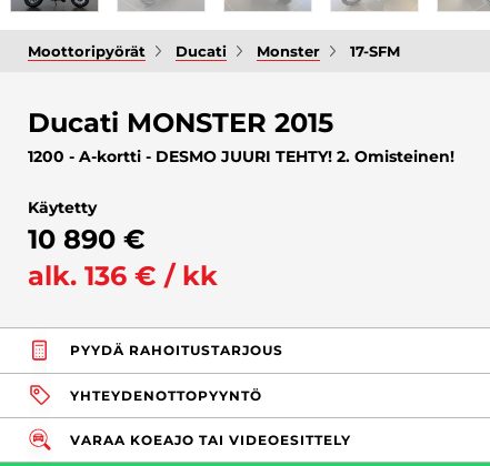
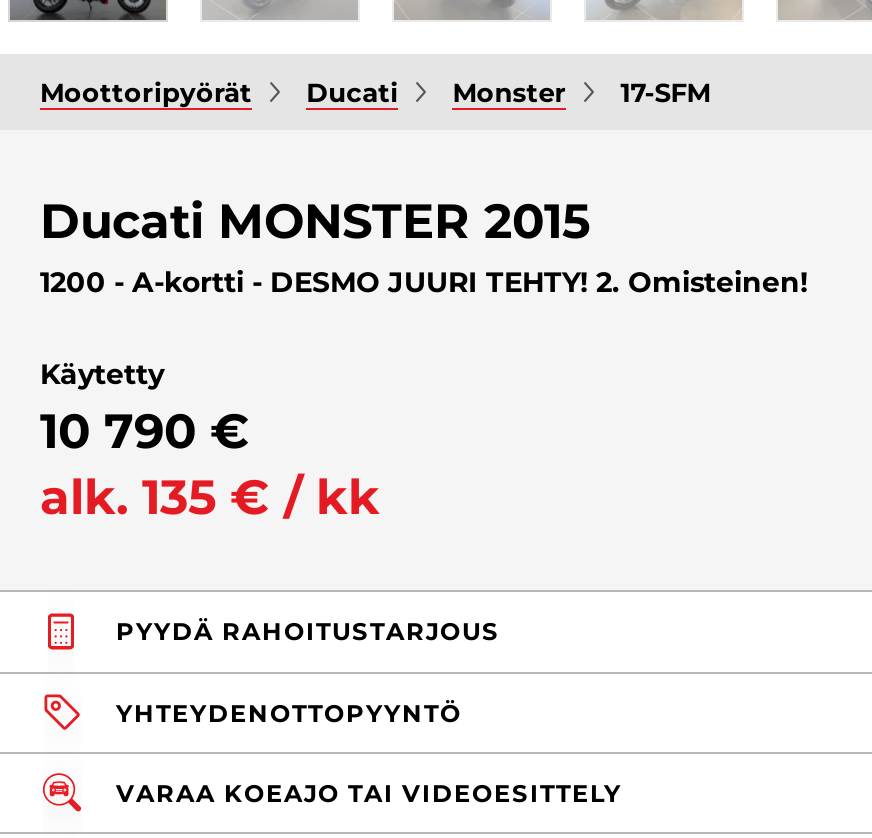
- 10 890 €
+ 10 790 €

- alk. 136 € / kk
+ alk. 135 € / kk
